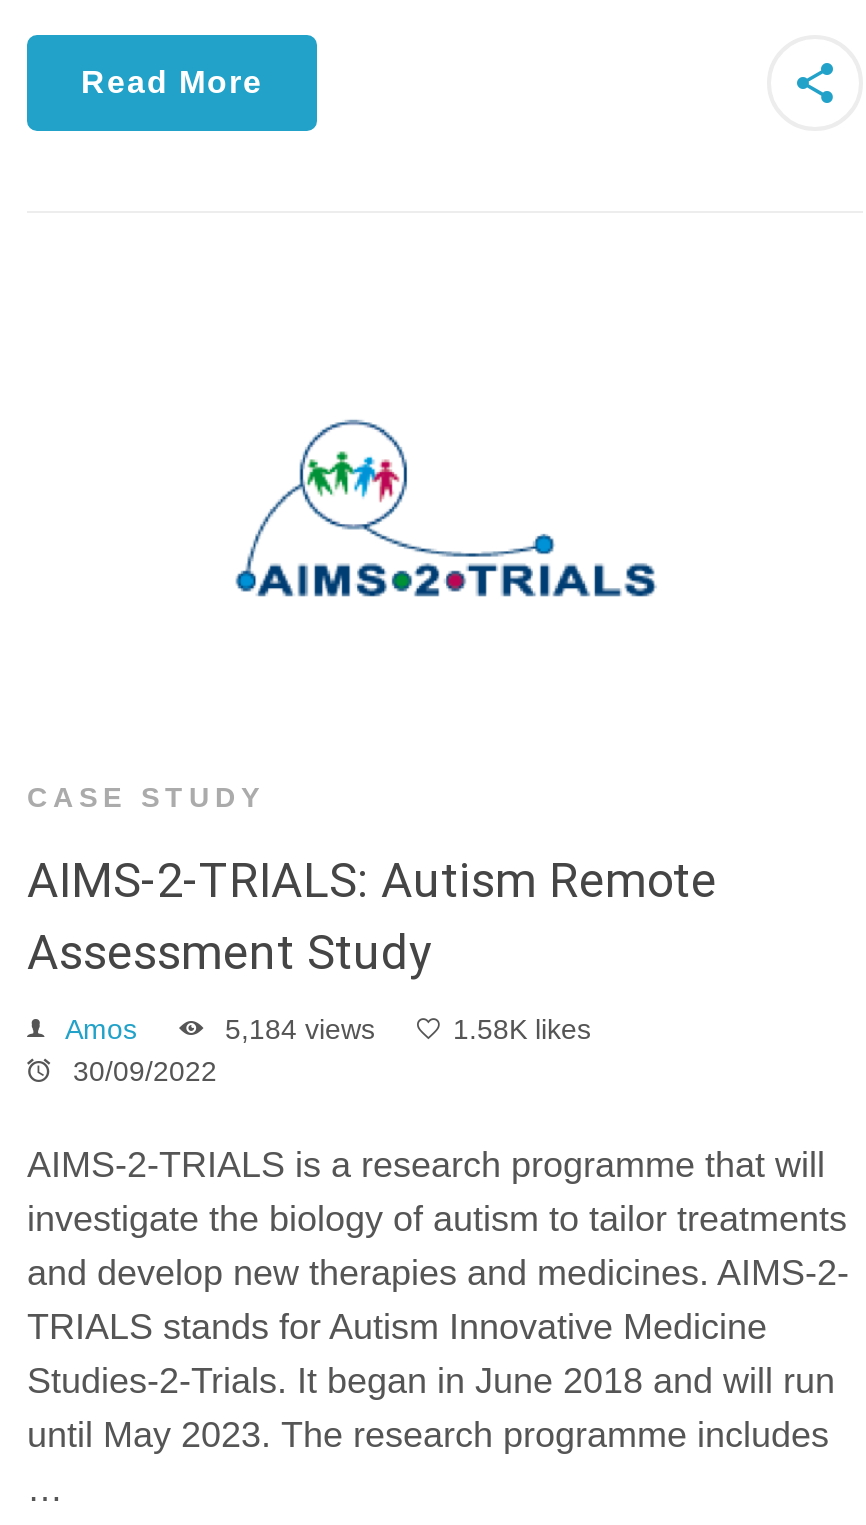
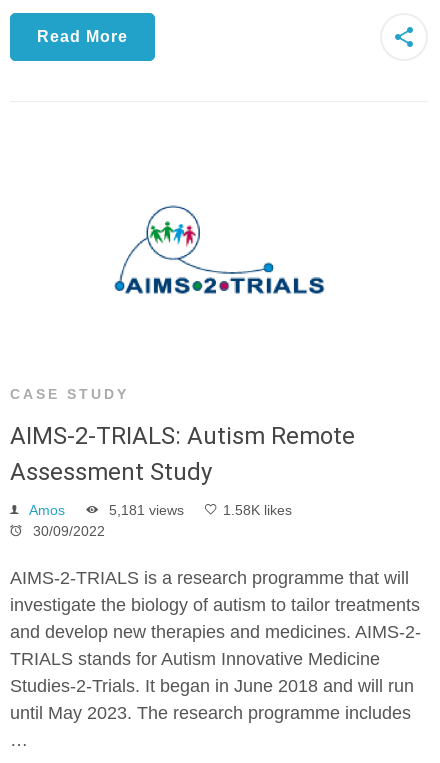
- 5,184 views
+ 5,181 views
